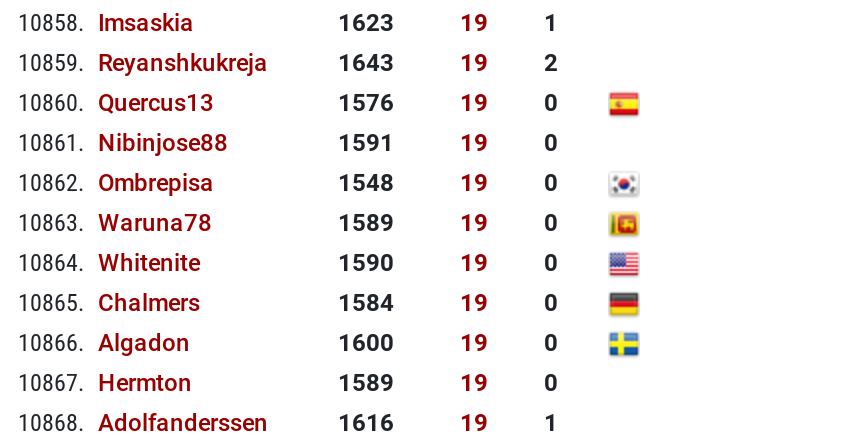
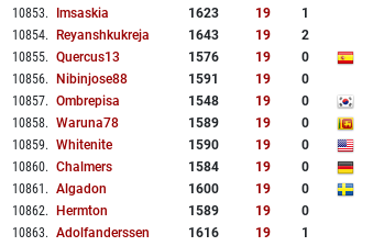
- 10858. Imsaskia
+ 10853. Imsaskia

- 10859. Reyanshkukreja
+ 10854. Reyanshkukreja

- 10860. Quercus13
+ 10855. Quercus13

- 10861. Nibinjose88
+ 10856. Nibinjose88

- 10862. Ombrepisa
+ 10857. Ombrepisa

- 10863. Waruna78
+ 10858. Waruna78

- 10864. Whitenite
+ 10859. Whitenite

- 10865. Chalmers
+ 10860. Chalmers

- 10866. Algadon
+ 10861. Algadon

- 10867. Hermton
+ 10862. Hermton

- 10868. Adolfanderssen
+ 10863. Adolfanderssen
